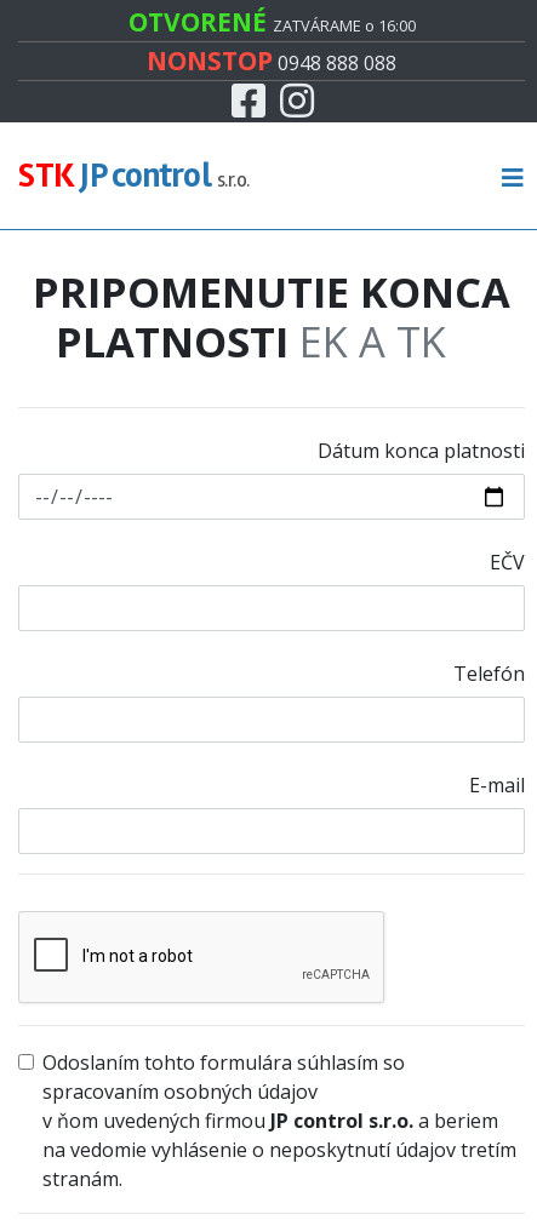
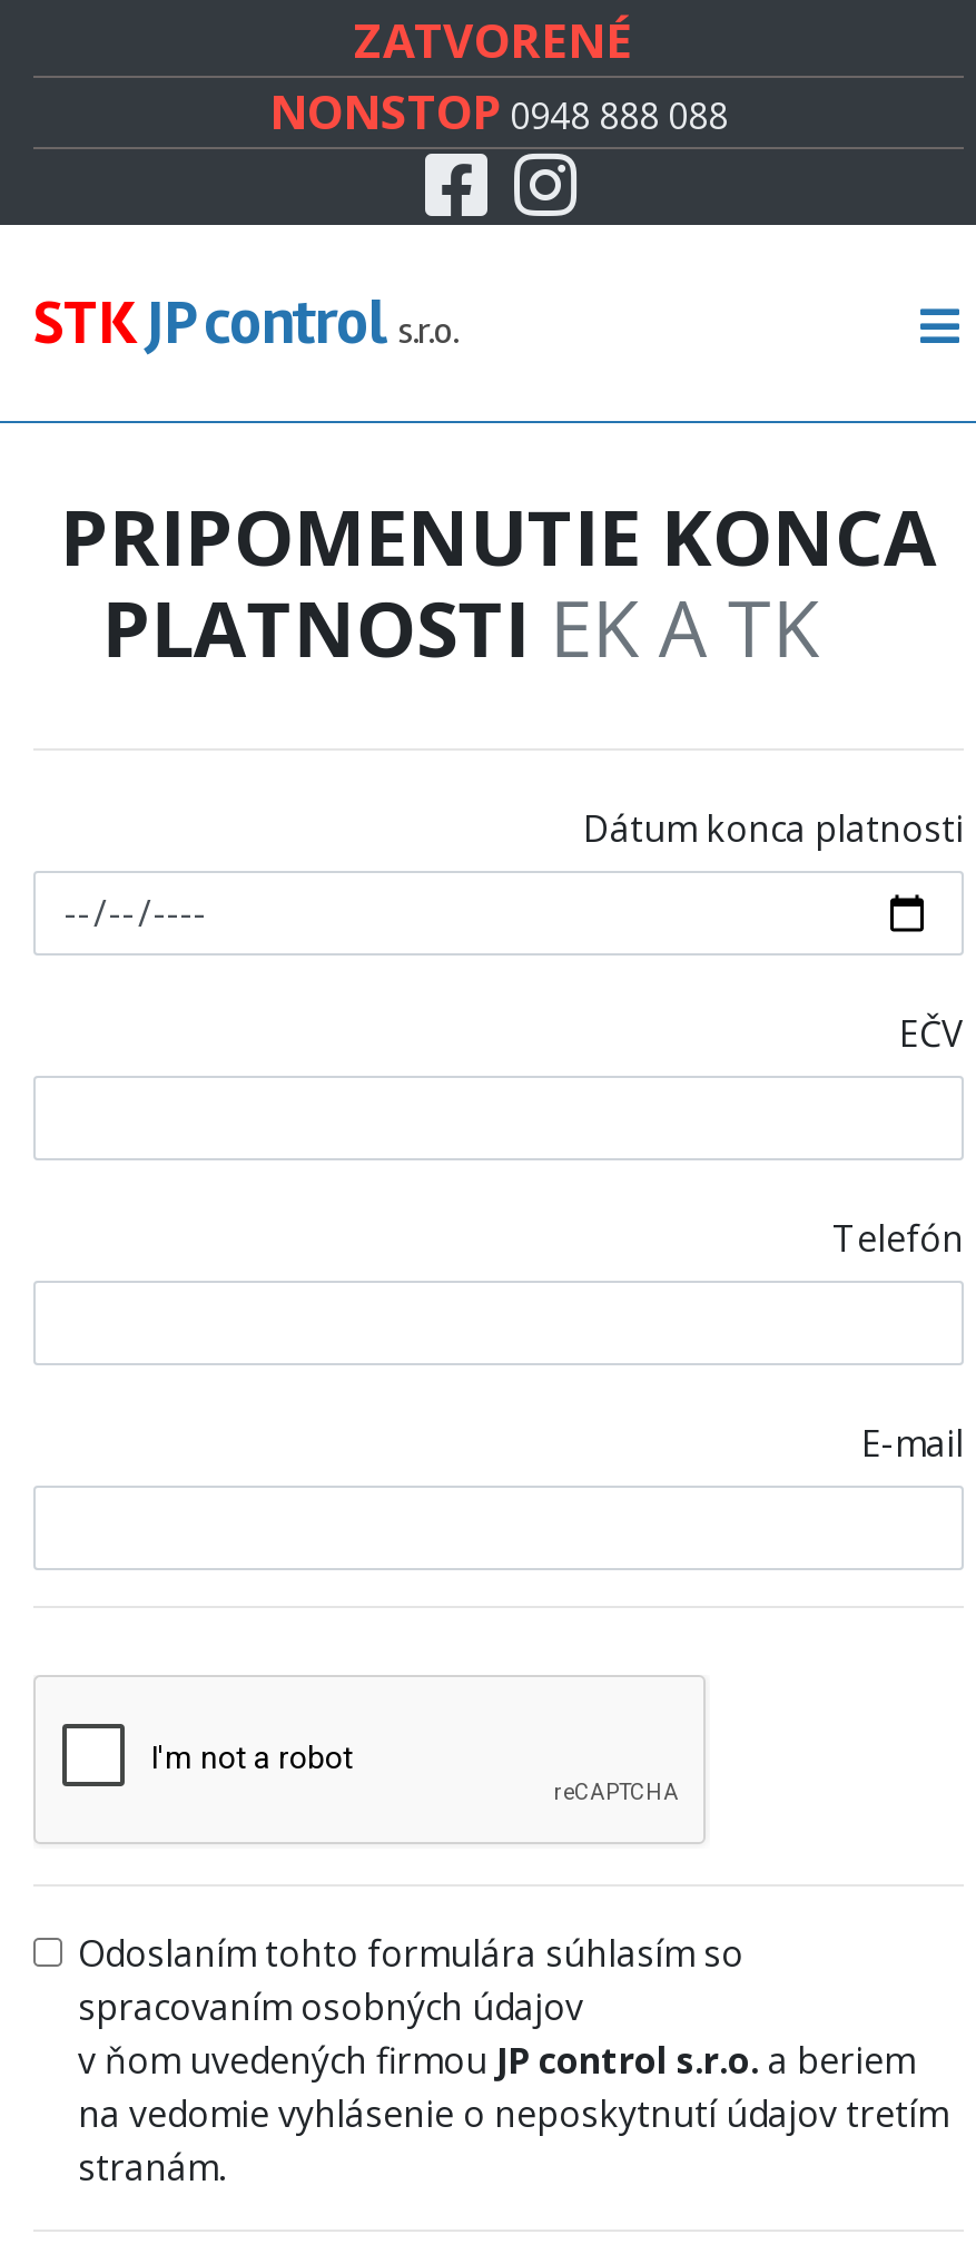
- OTVORENÉ ZATVÁRAME o 16:00
+ ZATVORENÉ
